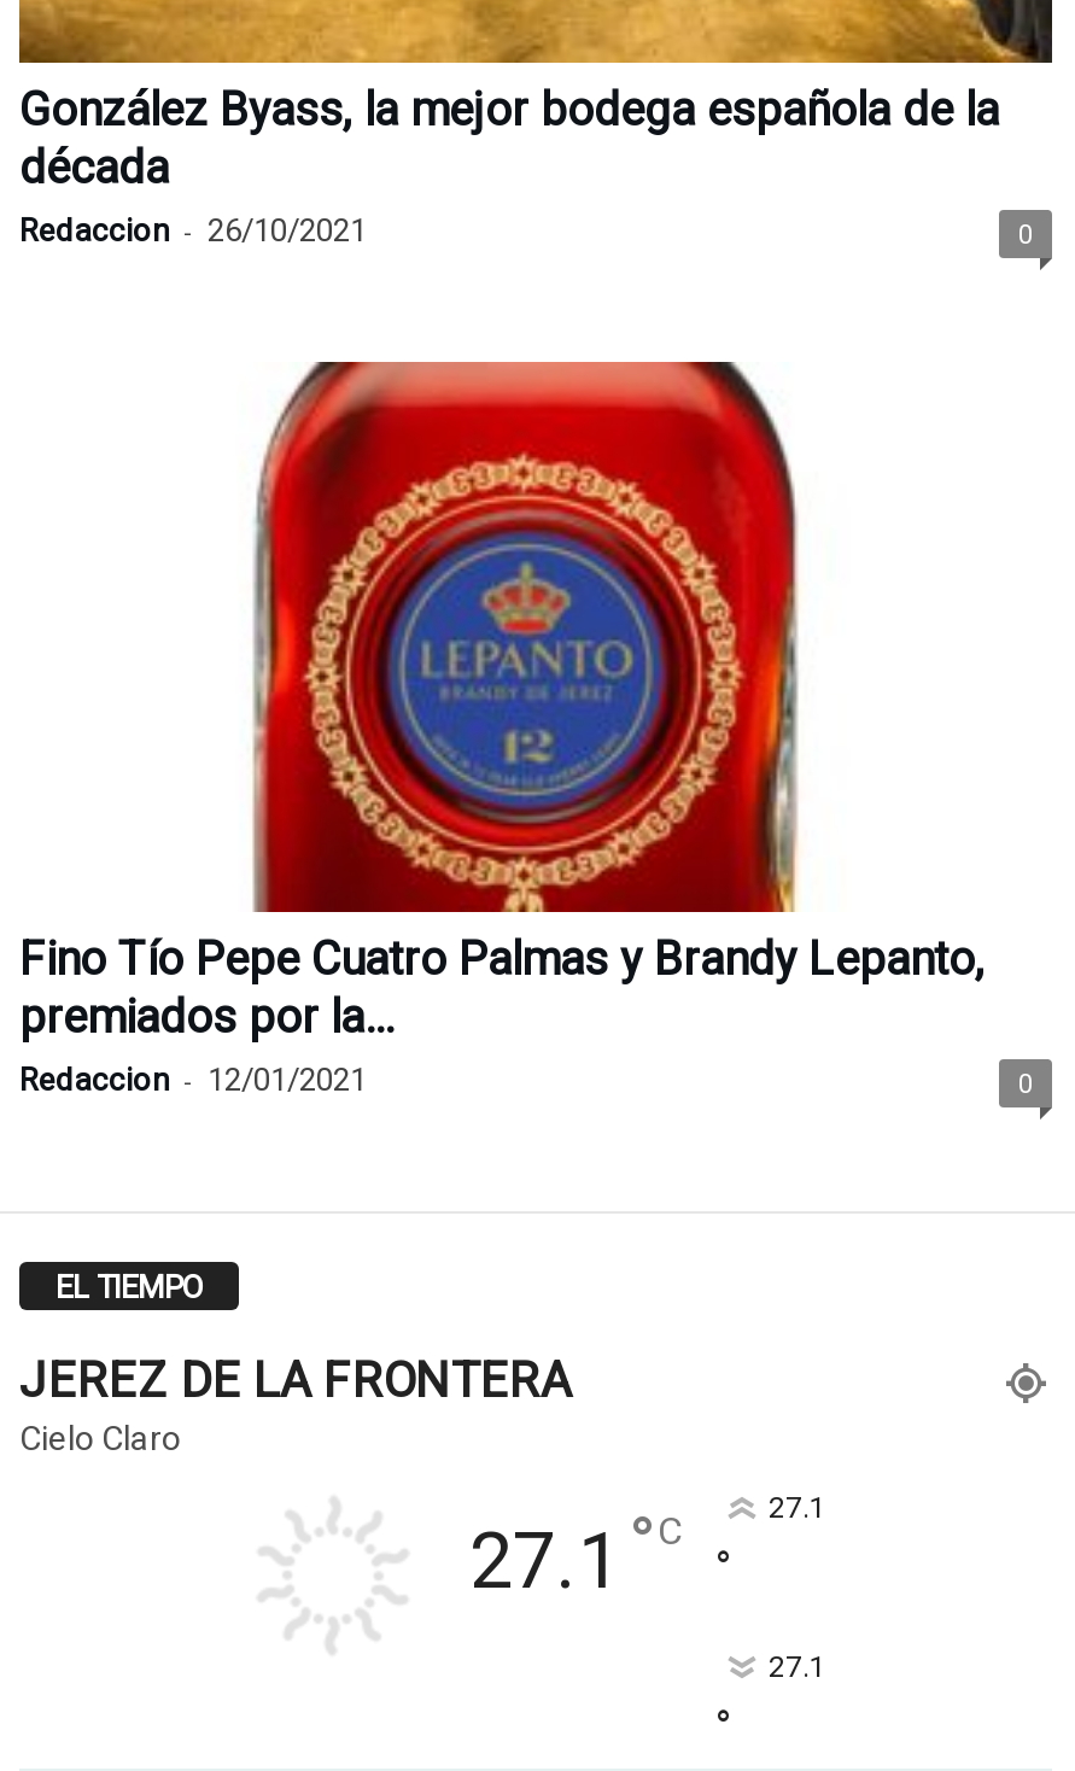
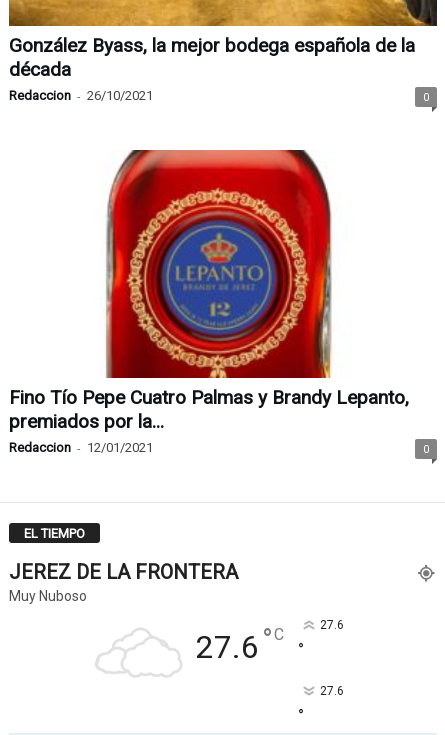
- Cielo Claro
- 27.1 ° C
- 27.1
+ Muy Nuboso
+ 27.6 ° C
+ 27.6

- 27.1
+ 27.6
